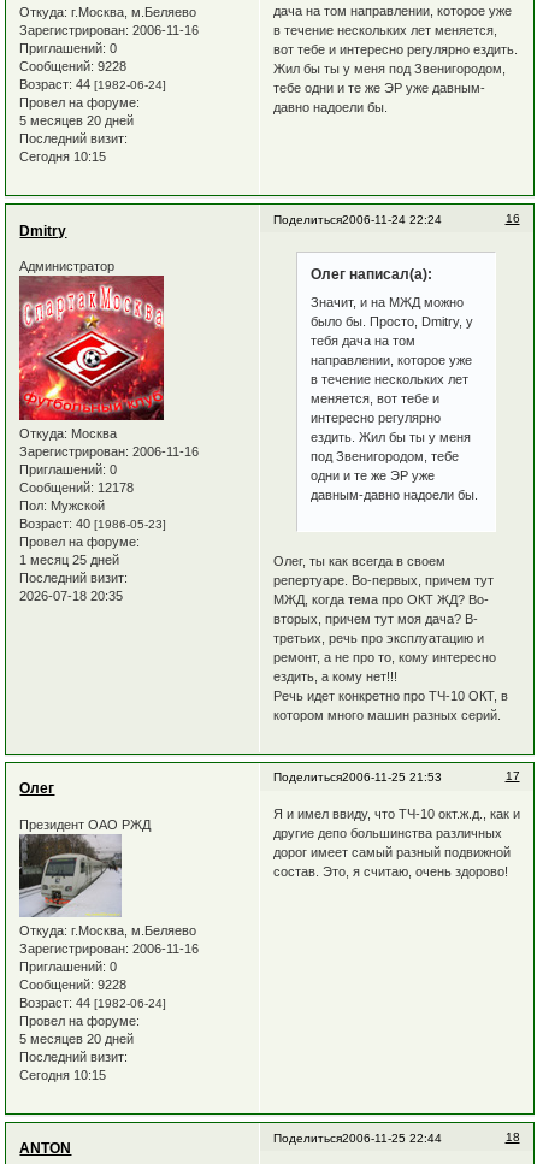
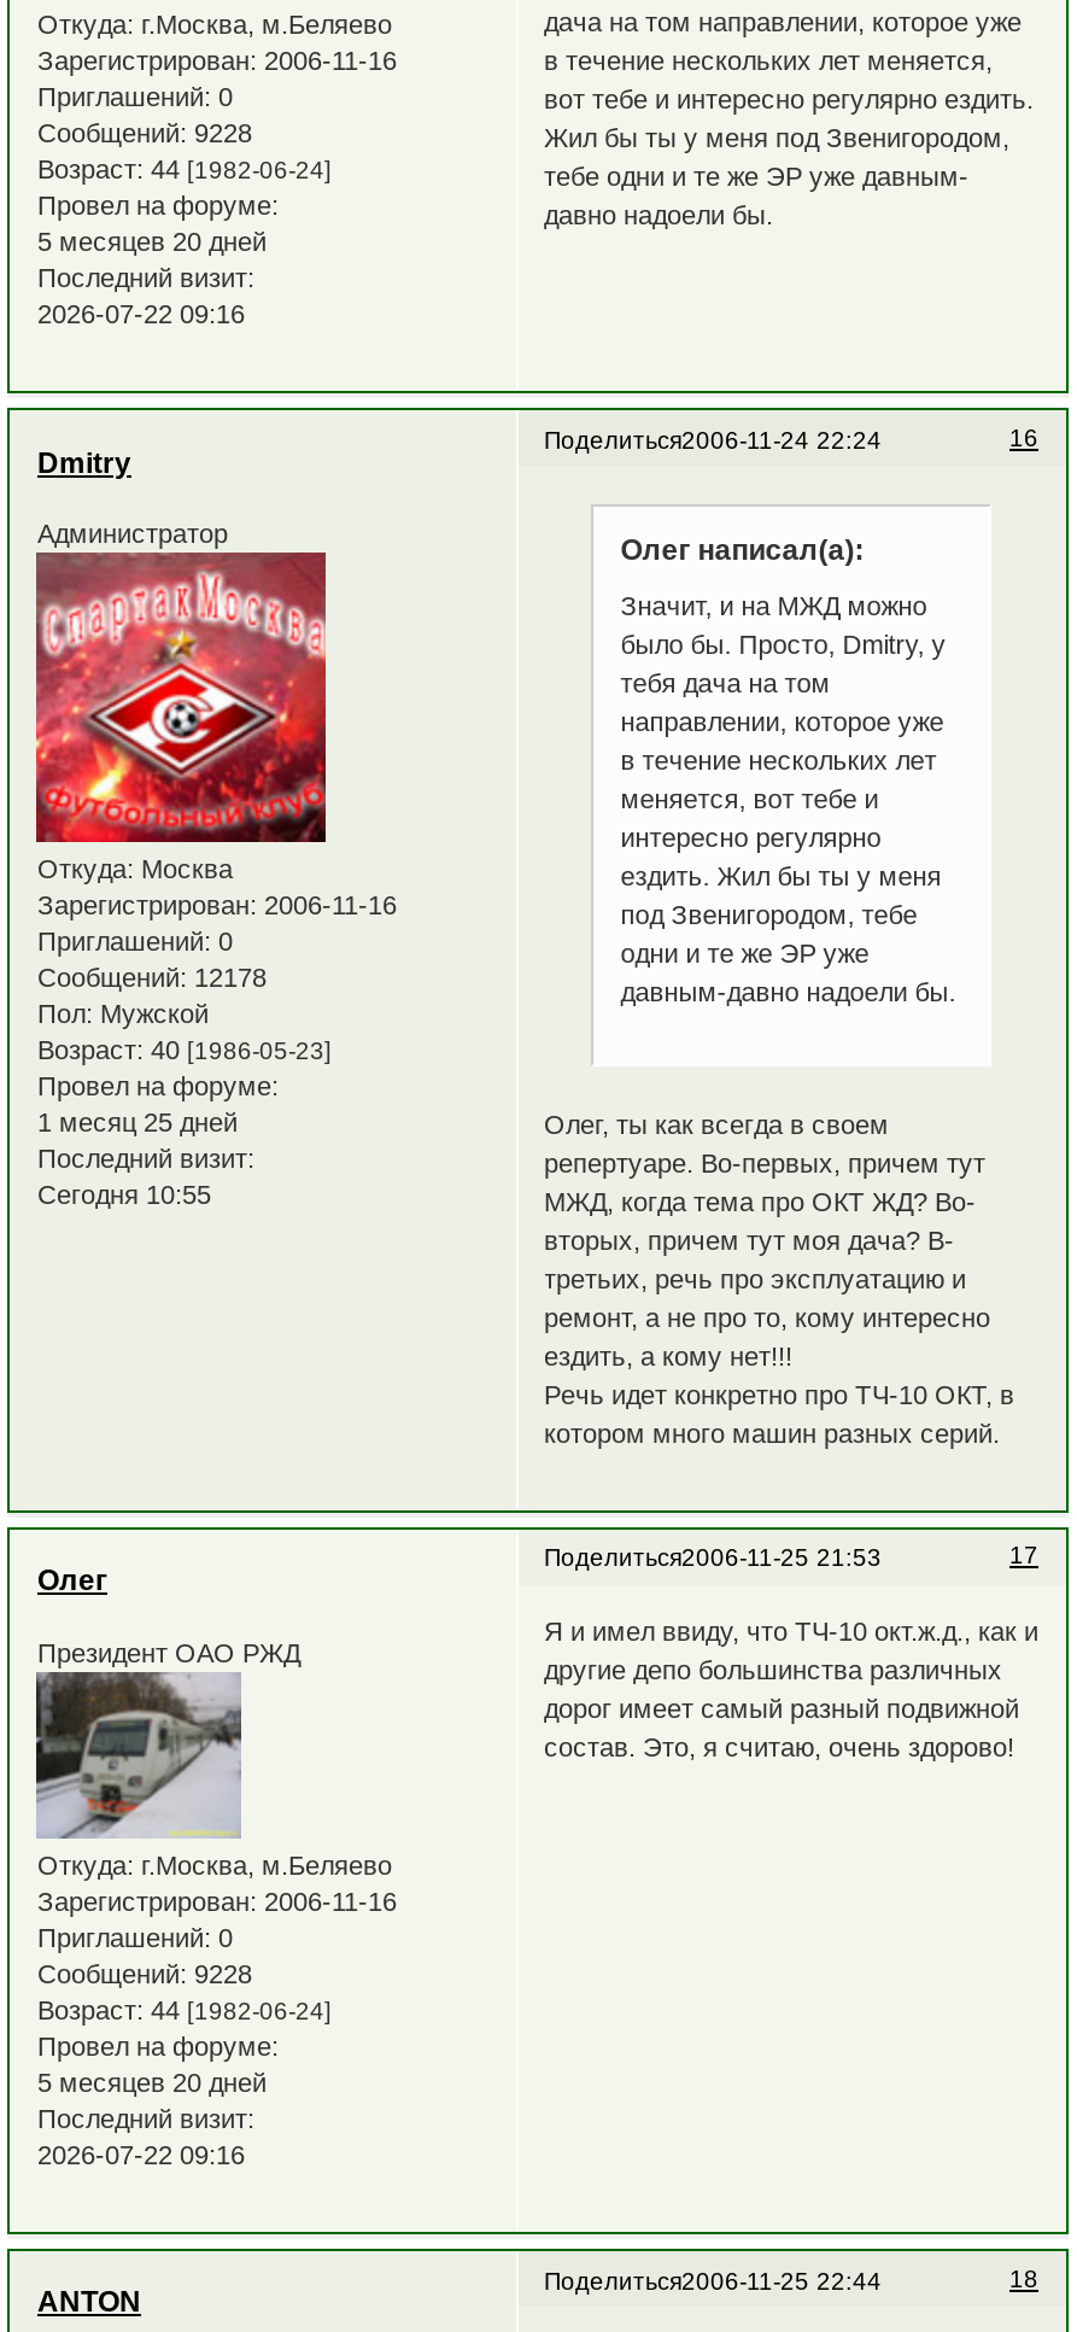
- Сегодня 10:15
+ 2026-07-22 09:16

- 2026-07-18 20:35
+ Сегодня 10:55

- Сегодня 10:15
+ 2026-07-22 09:16
